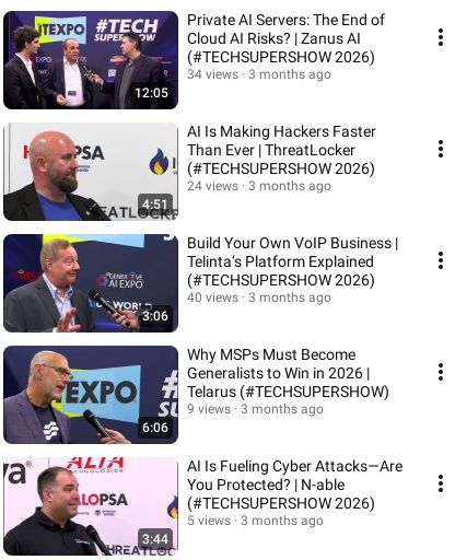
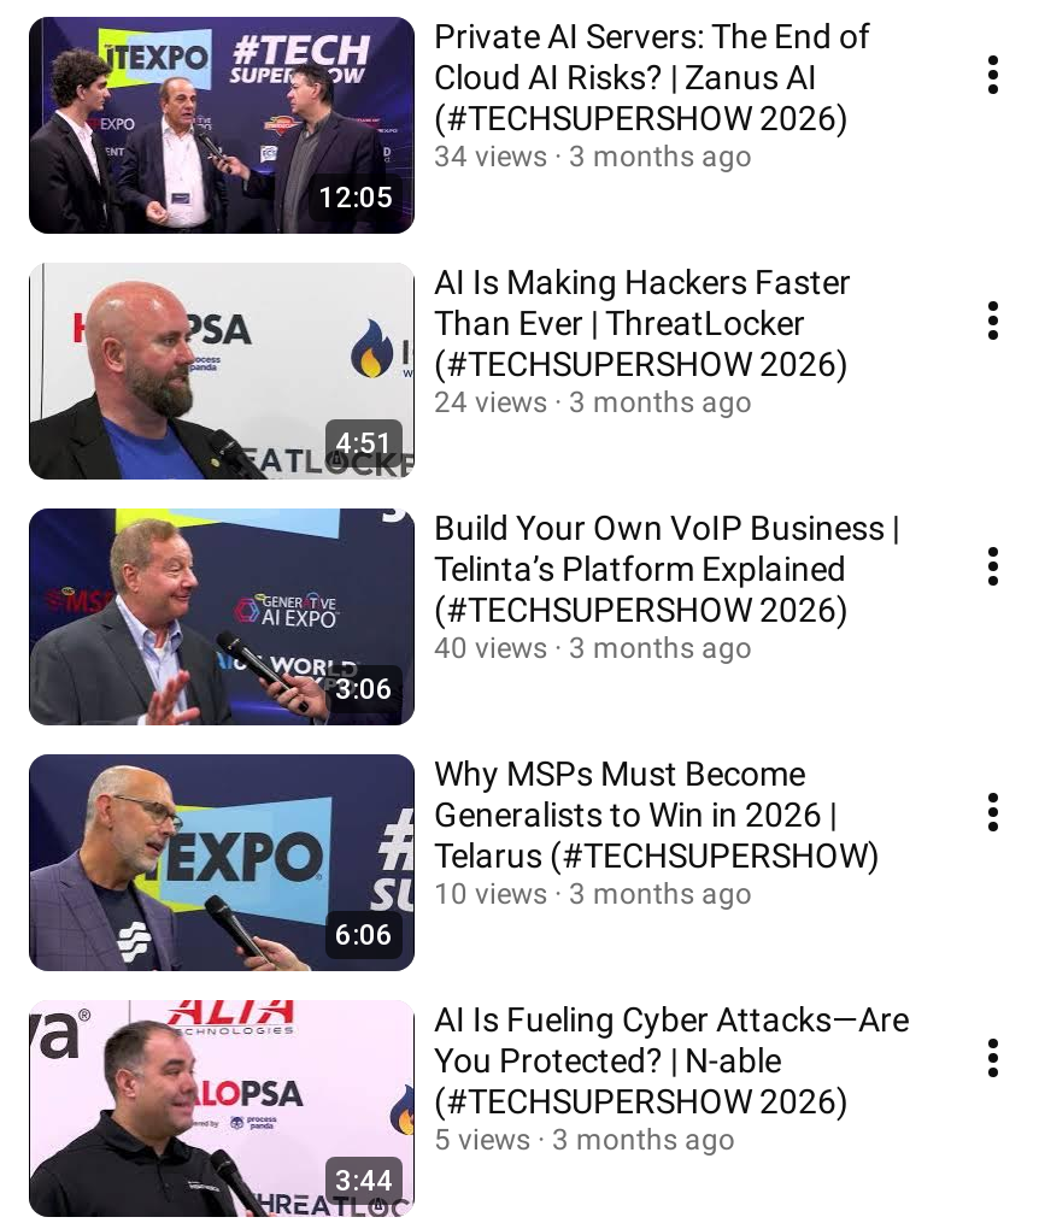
- 9 views 3 months ago
+ 10 views 3 months ago
